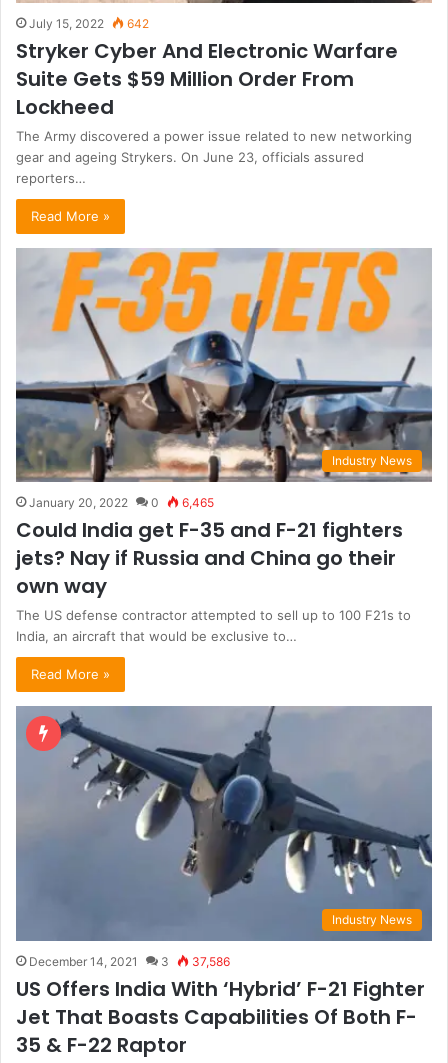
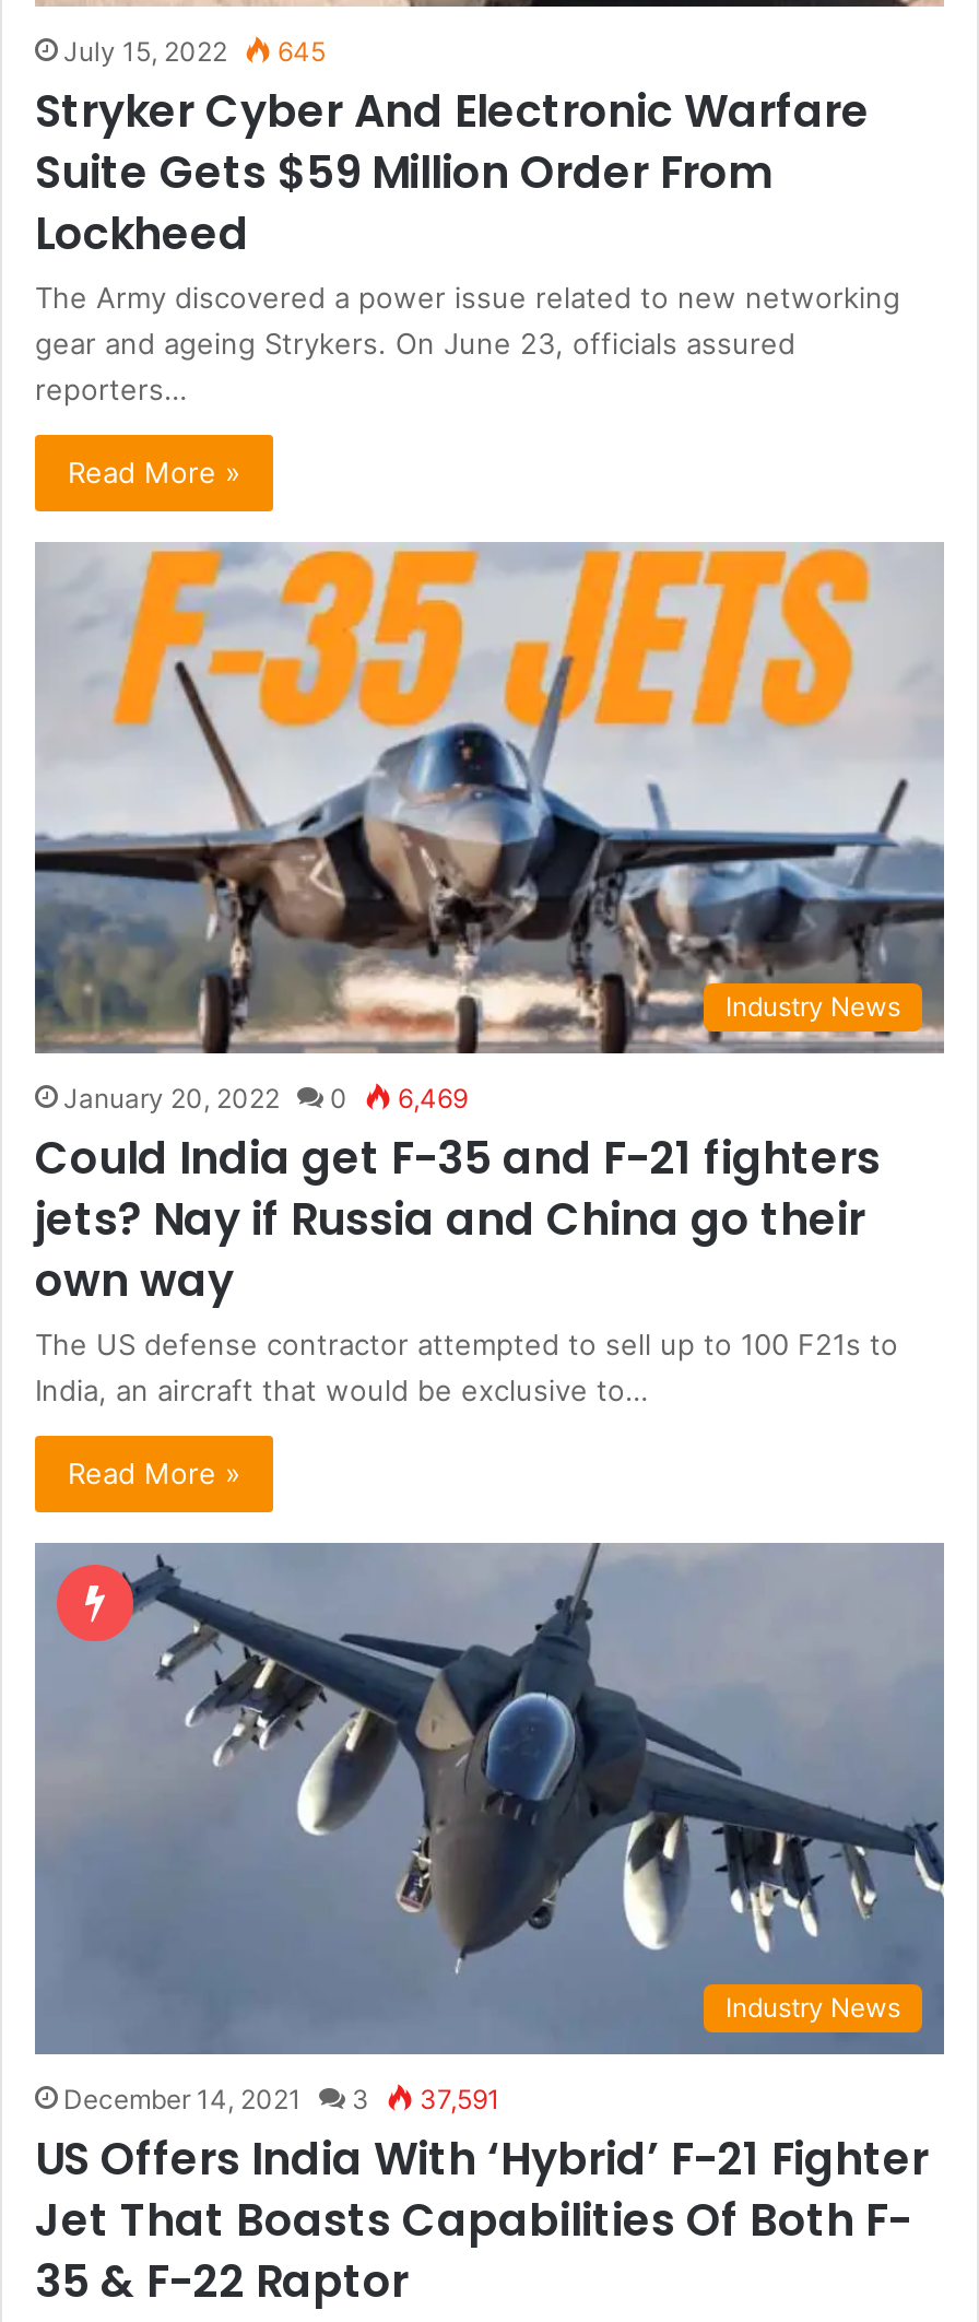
- July 15, 2022 642
+ July 15, 2022 645

- January 20, 2022 0 6,465
+ January 20, 2022 0 6,469

- December 14, 2021 3 37,586
+ December 14, 2021 3 37,591
